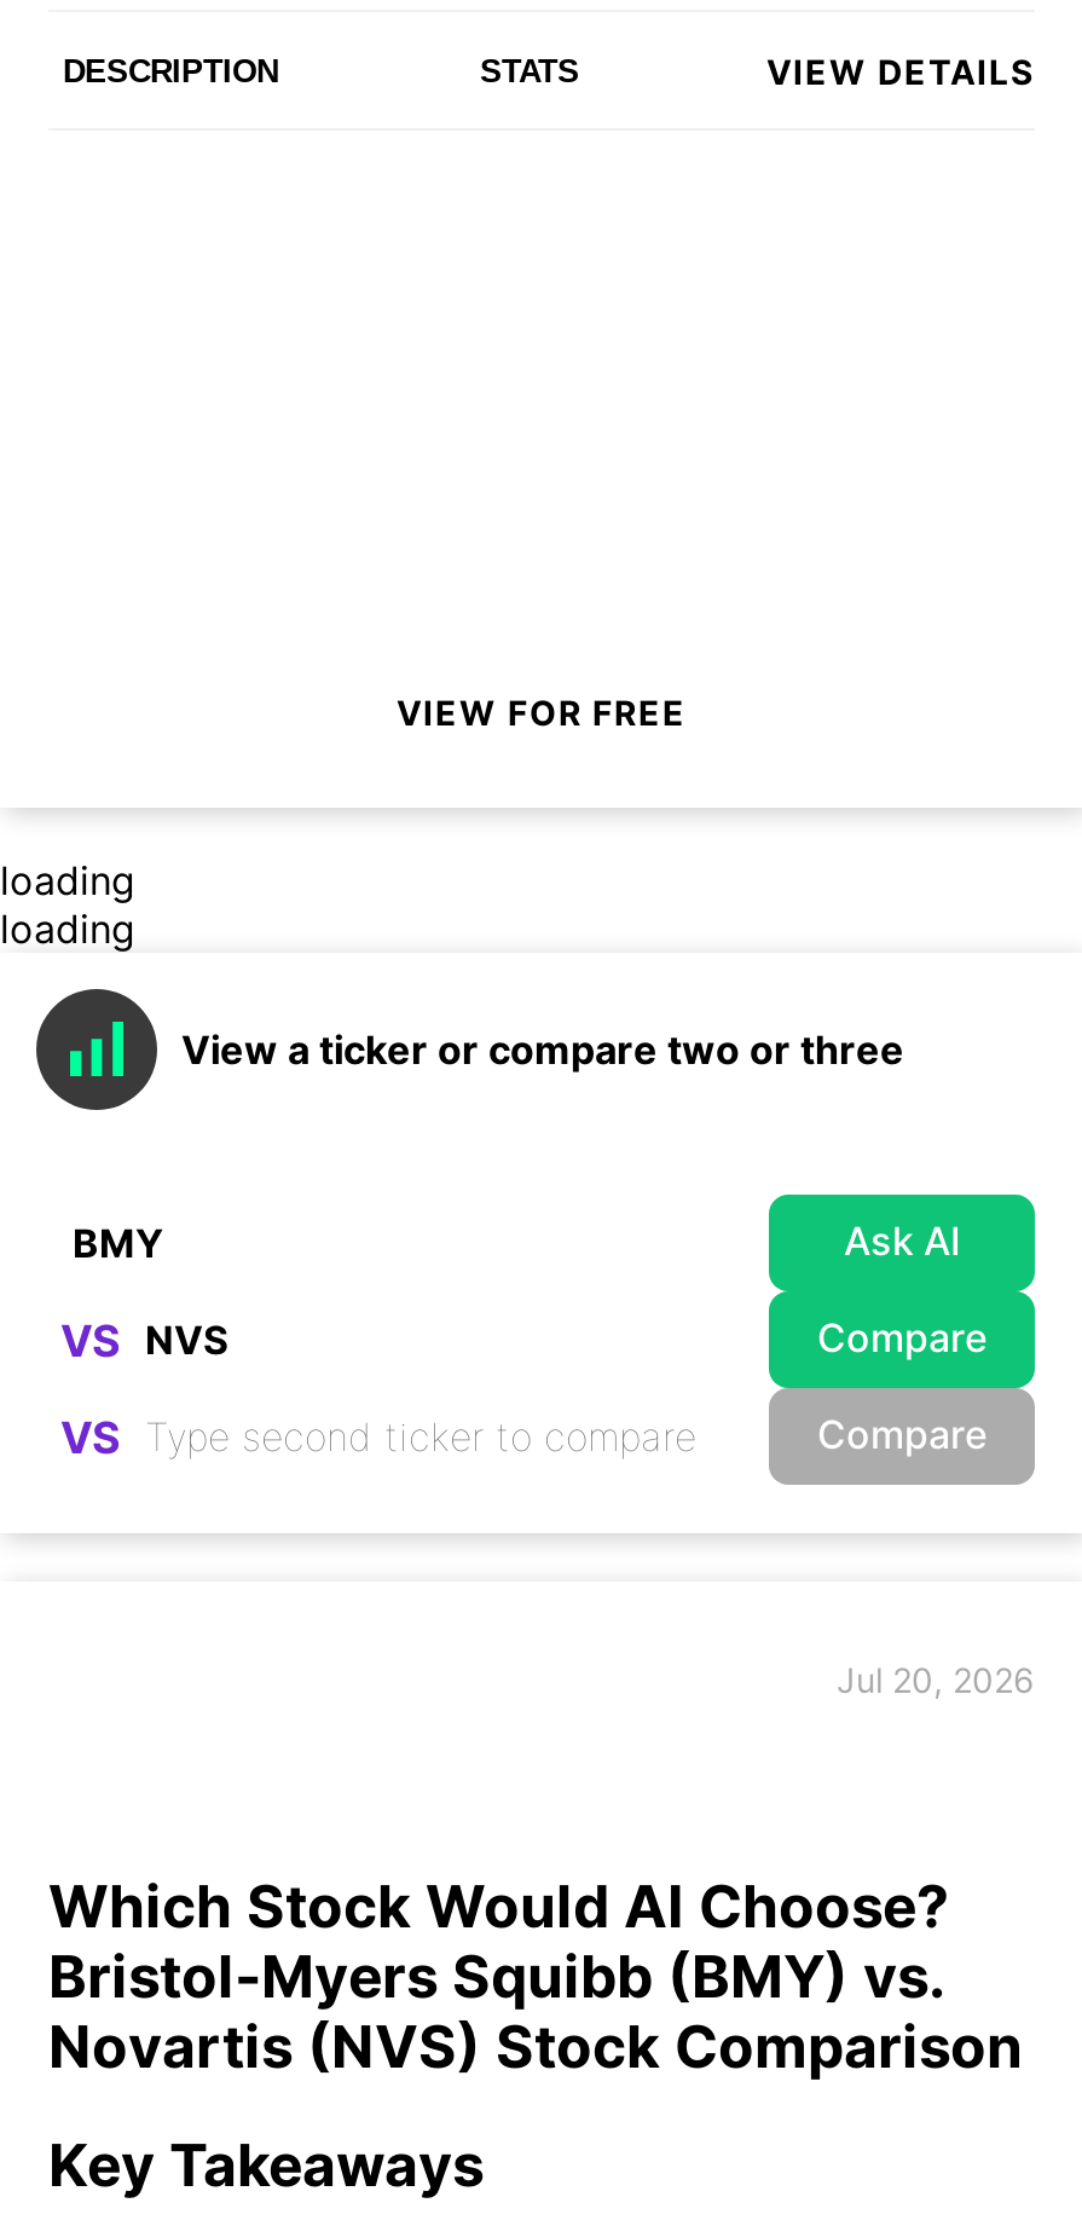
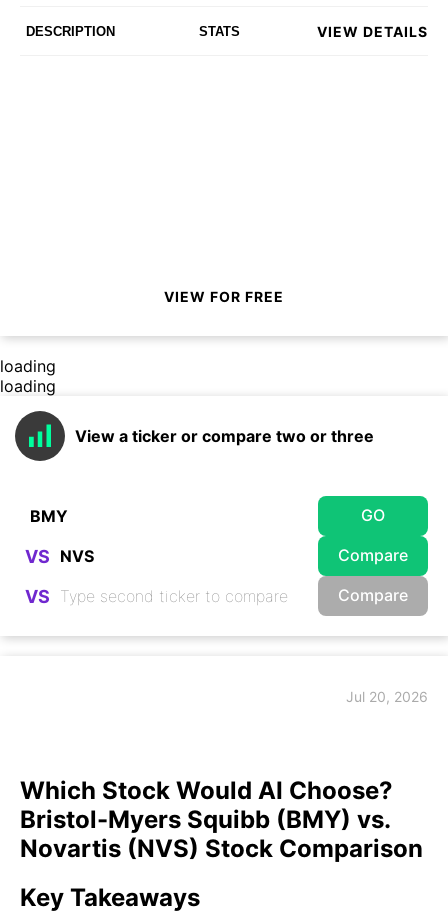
- Ask AI
+ GO
